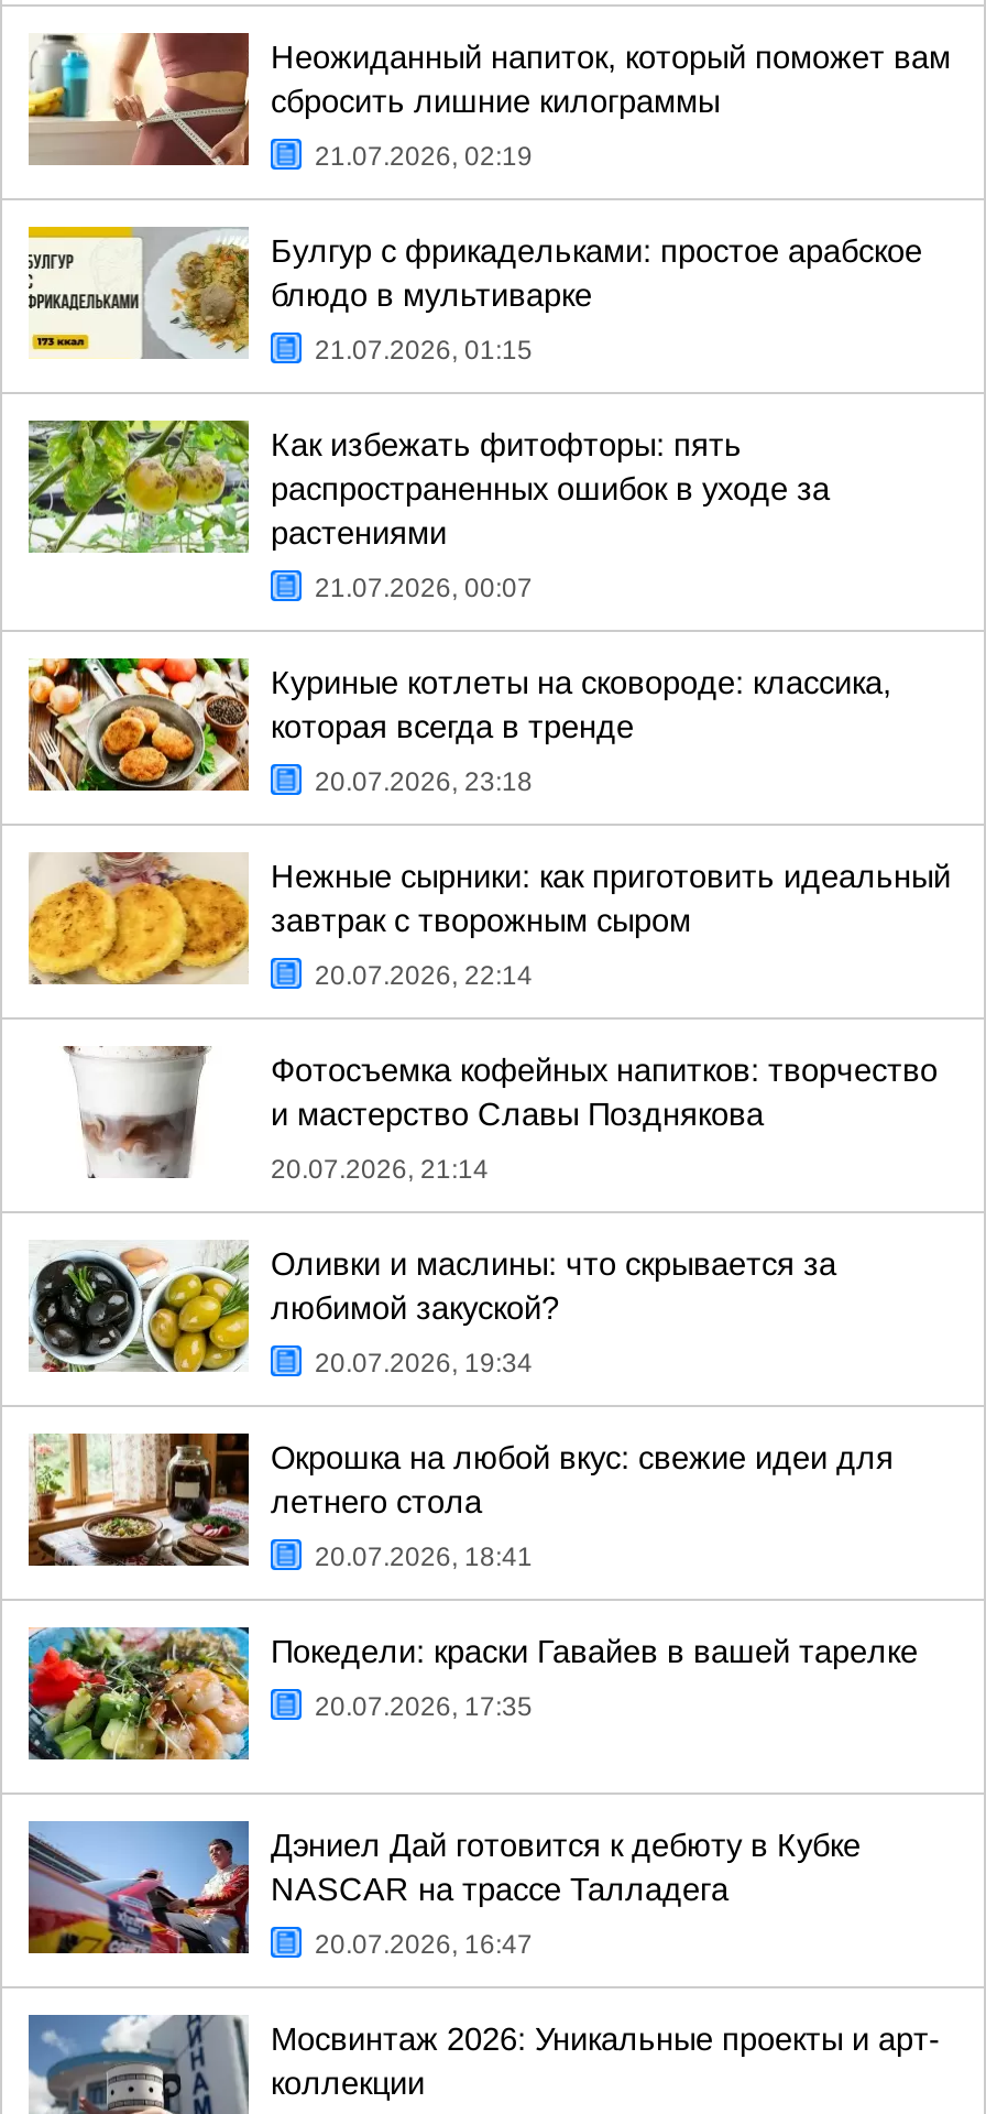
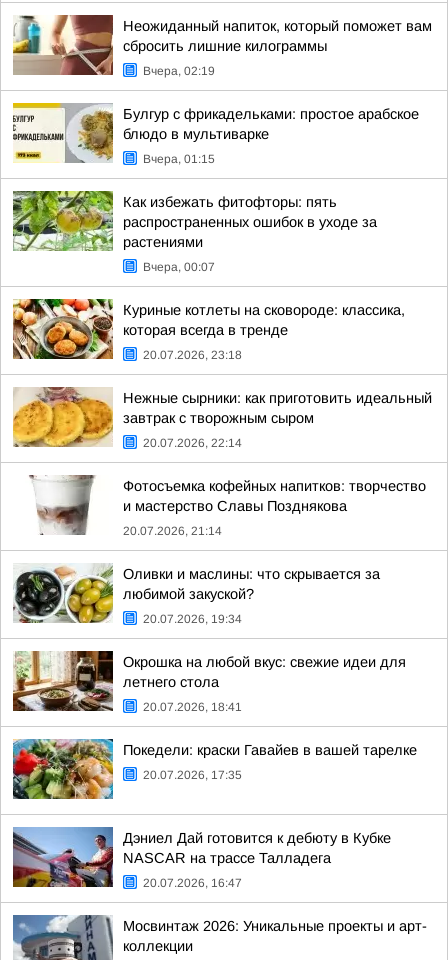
- 21.07.2026, 02:19
+ Вчера, 02:19

- 21.07.2026, 01:15
+ Вчера, 01:15

- 21.07.2026, 00:07
+ Вчера, 00:07
